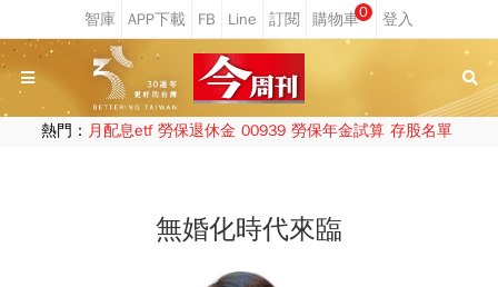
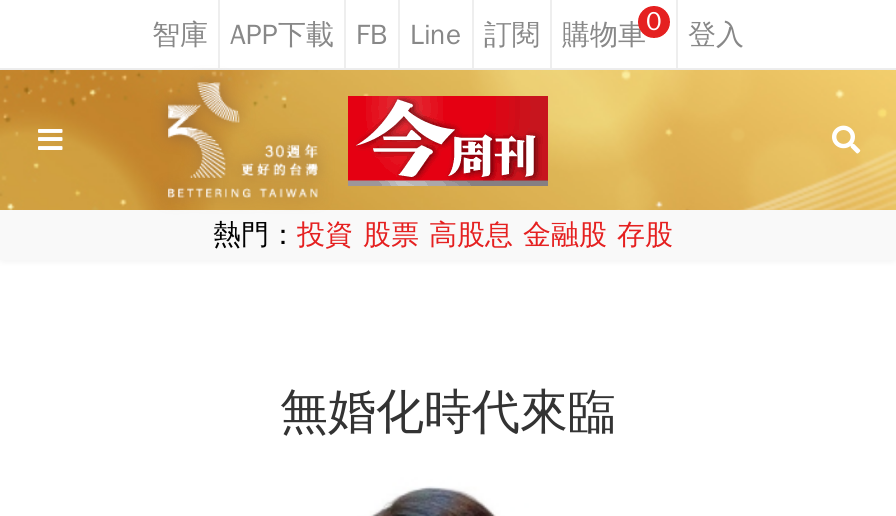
- 熱門：月配息etf 勞保退休金 00939 勞保年金試算 存股名單
+ 熱門：投資 股票 高股息 金融股 存股
